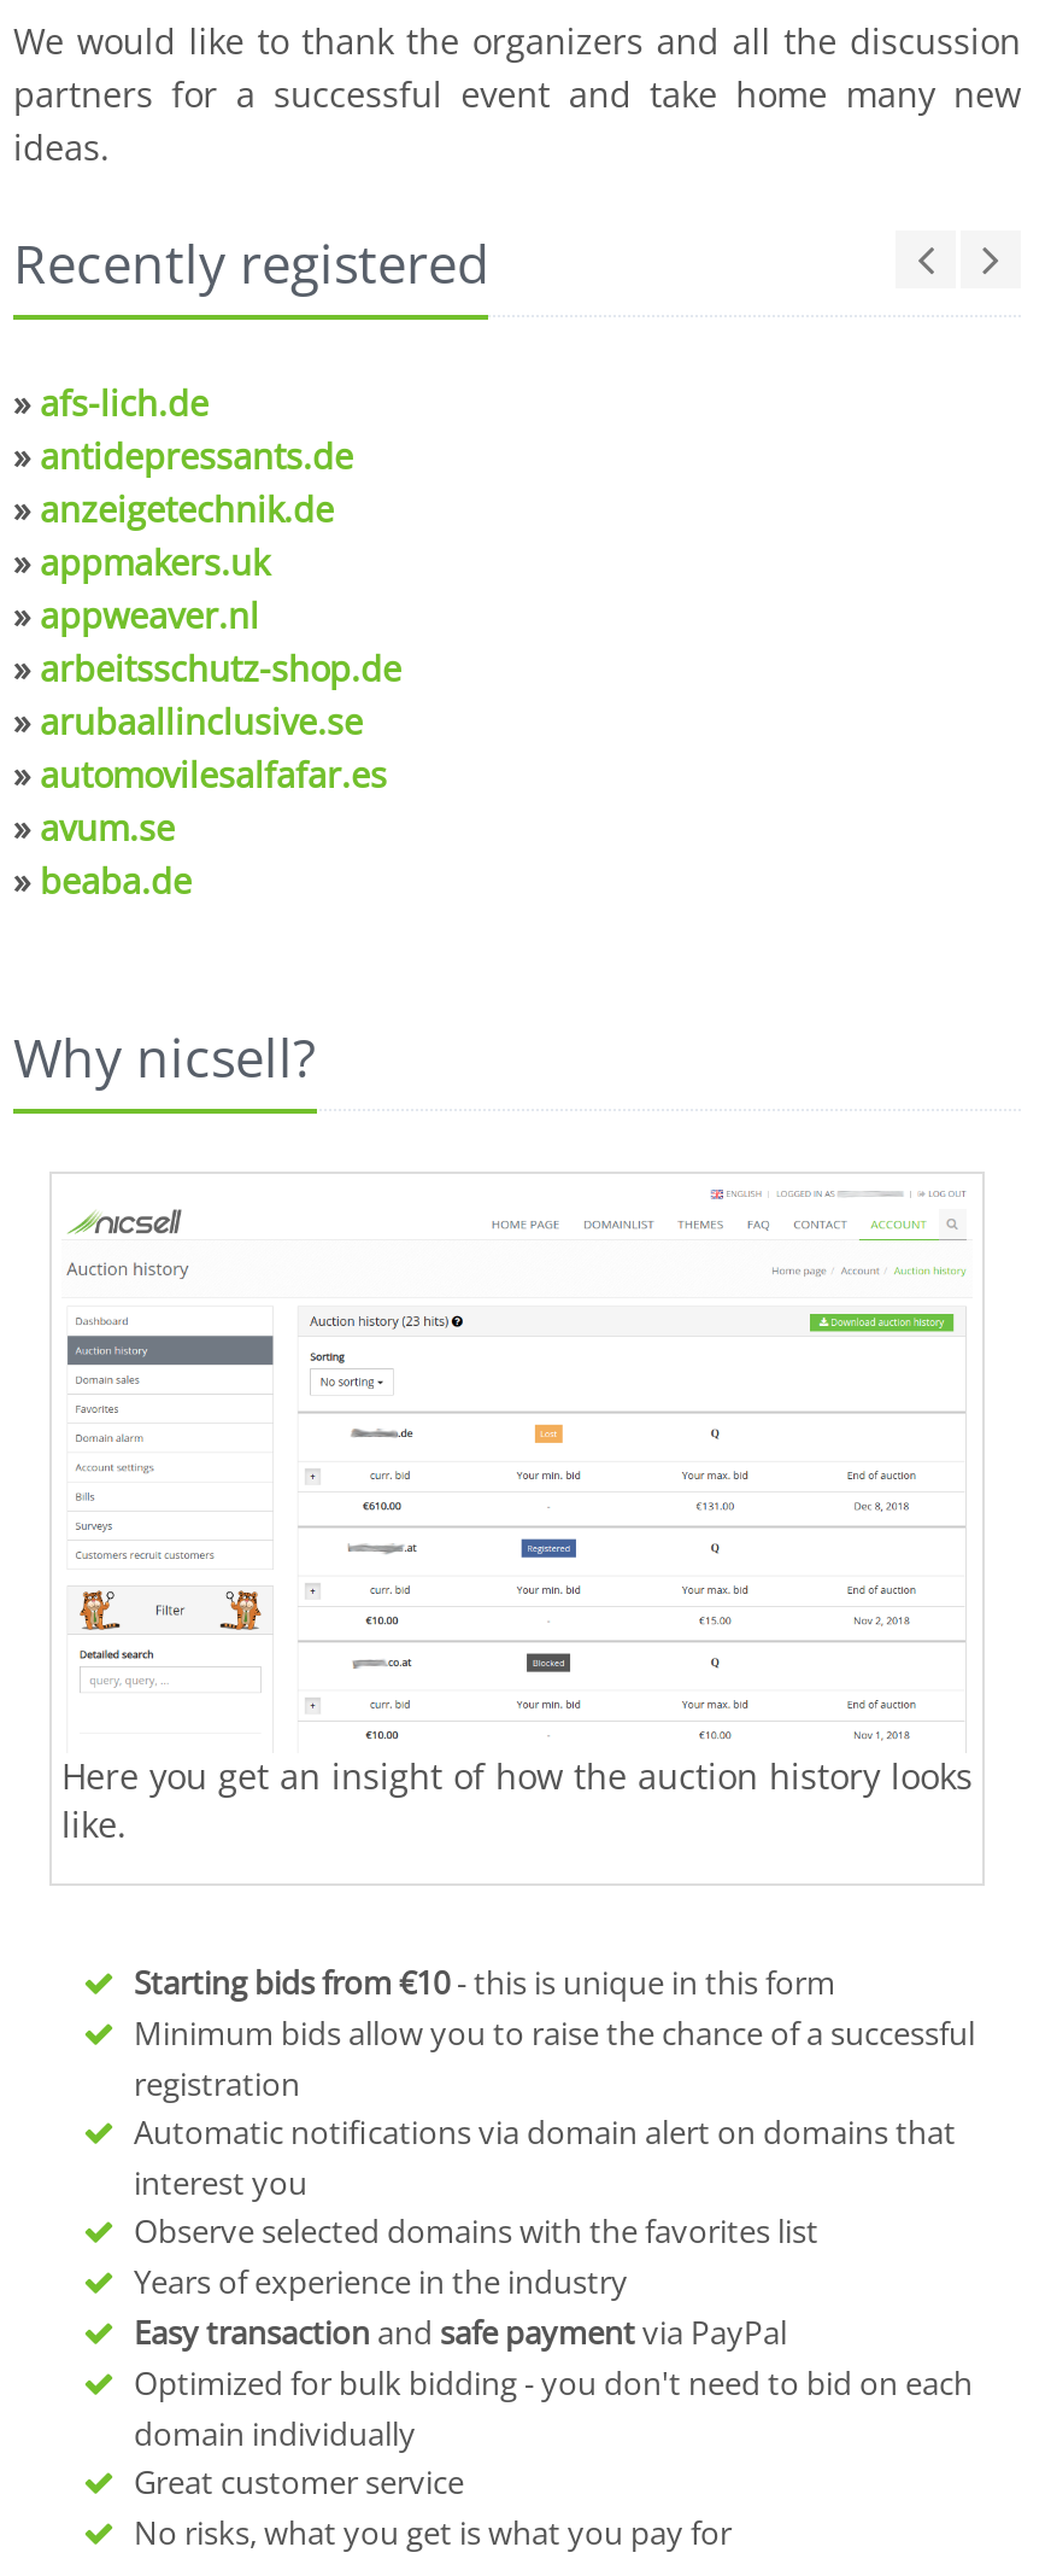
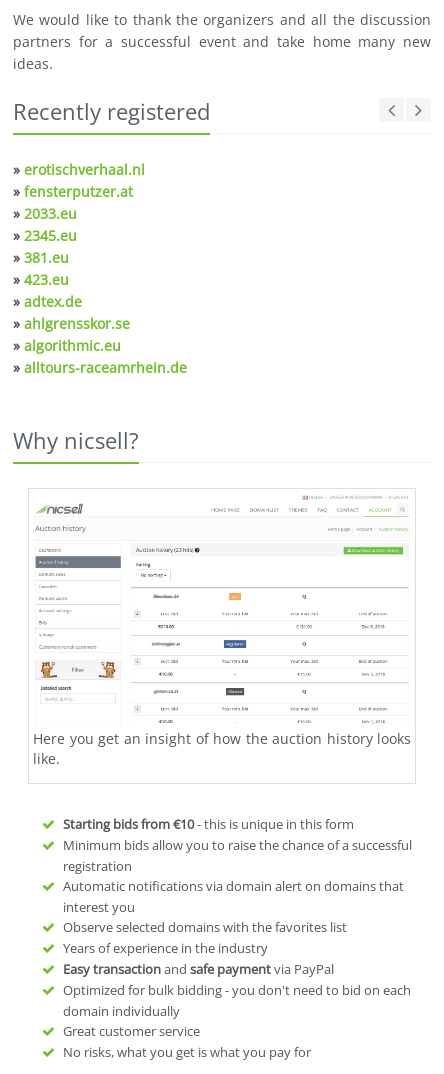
- » afs-lich.de
- » antidepressants.de
- » anzeigetechnik.de
- » appmakers.uk
- » appweaver.nl
- » arbeitsschutz-shop.de
- » arubaallinclusive.se
- » automovilesalfafar.es
- » avum.se
- » beaba.de
+ » erotischverhaal.nl
+ » fensterputzer.at
+ » 2033.eu
+ » 2345.eu
+ » 381.eu
+ » 423.eu
+ » adtex.de
+ » ahlgrensskor.se
+ » algorithmic.eu
+ » alltours-raceamrhein.de
